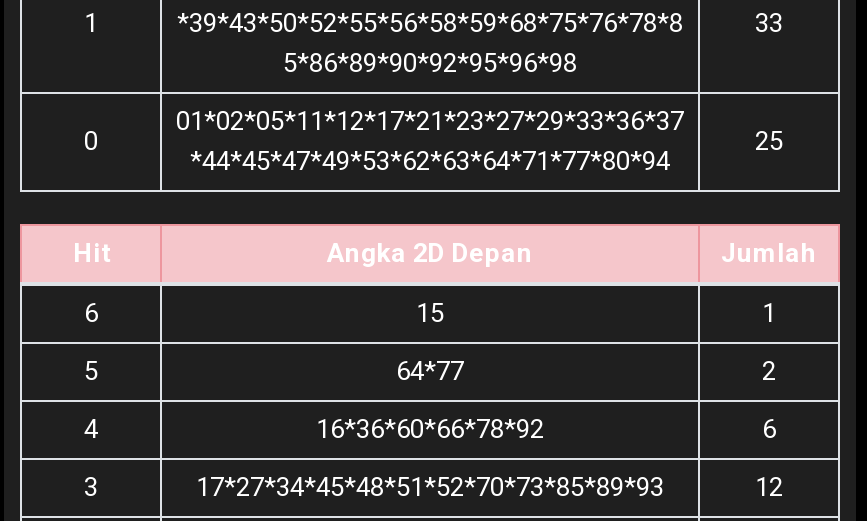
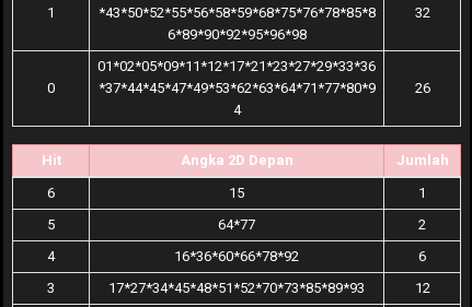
- *39*43*50*52*55*56*58*59*68*75*76*78*8
+ *43*50*52*55*56*58*59*68*75*76*78*85*8

- 33
+ 32

- 5*86*89*90*92*95*96*98
+ 6*89*90*92*95*96*98

- 01*02*05*11*12*17*21*23*27*29*33*36*37
- *44*45*47*49*53*62*63*64*71*77*80*94
+ 01*02*05*09*11*12*17*21*23*27*29*33*36
+ *37*44*45*47*49*53*62*63*64*71*77*80*9
+ 4

- 25
+ 26
